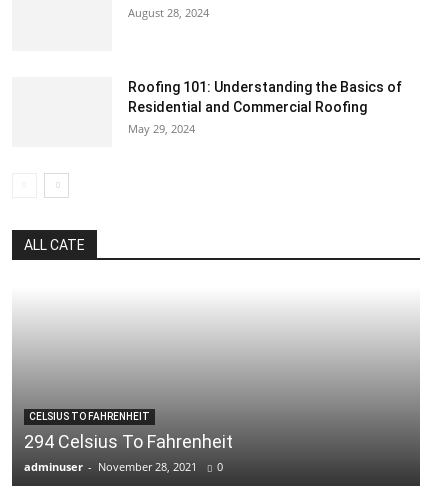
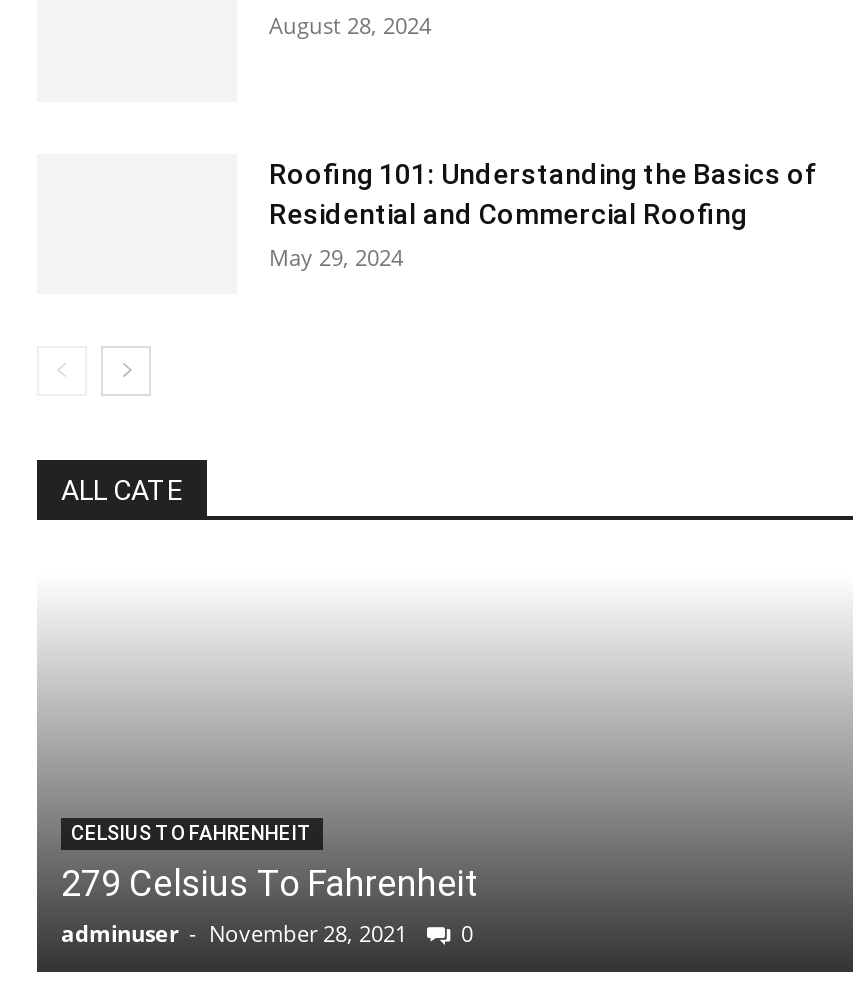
- 294 Celsius To Fahrenheit
+ 279 Celsius To Fahrenheit
